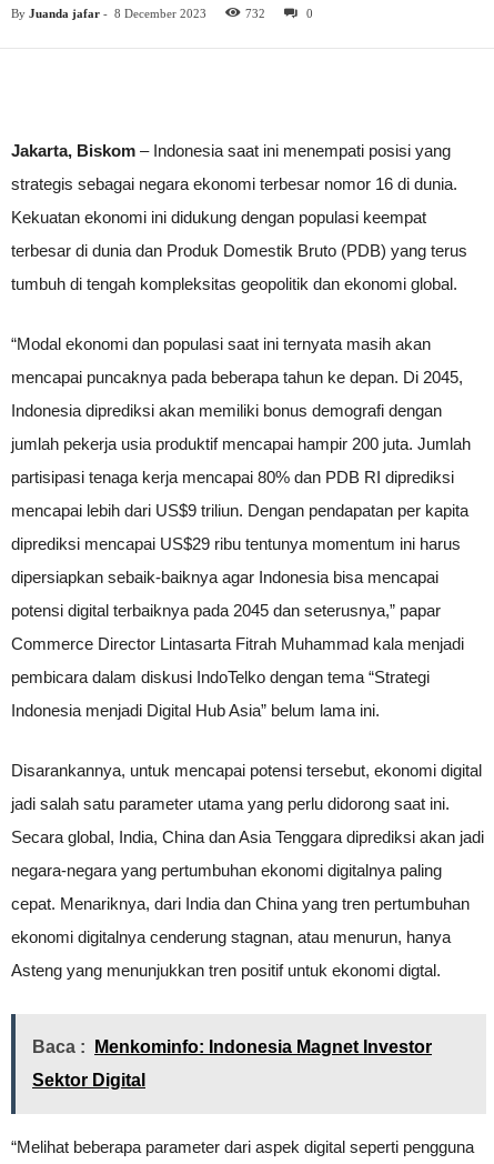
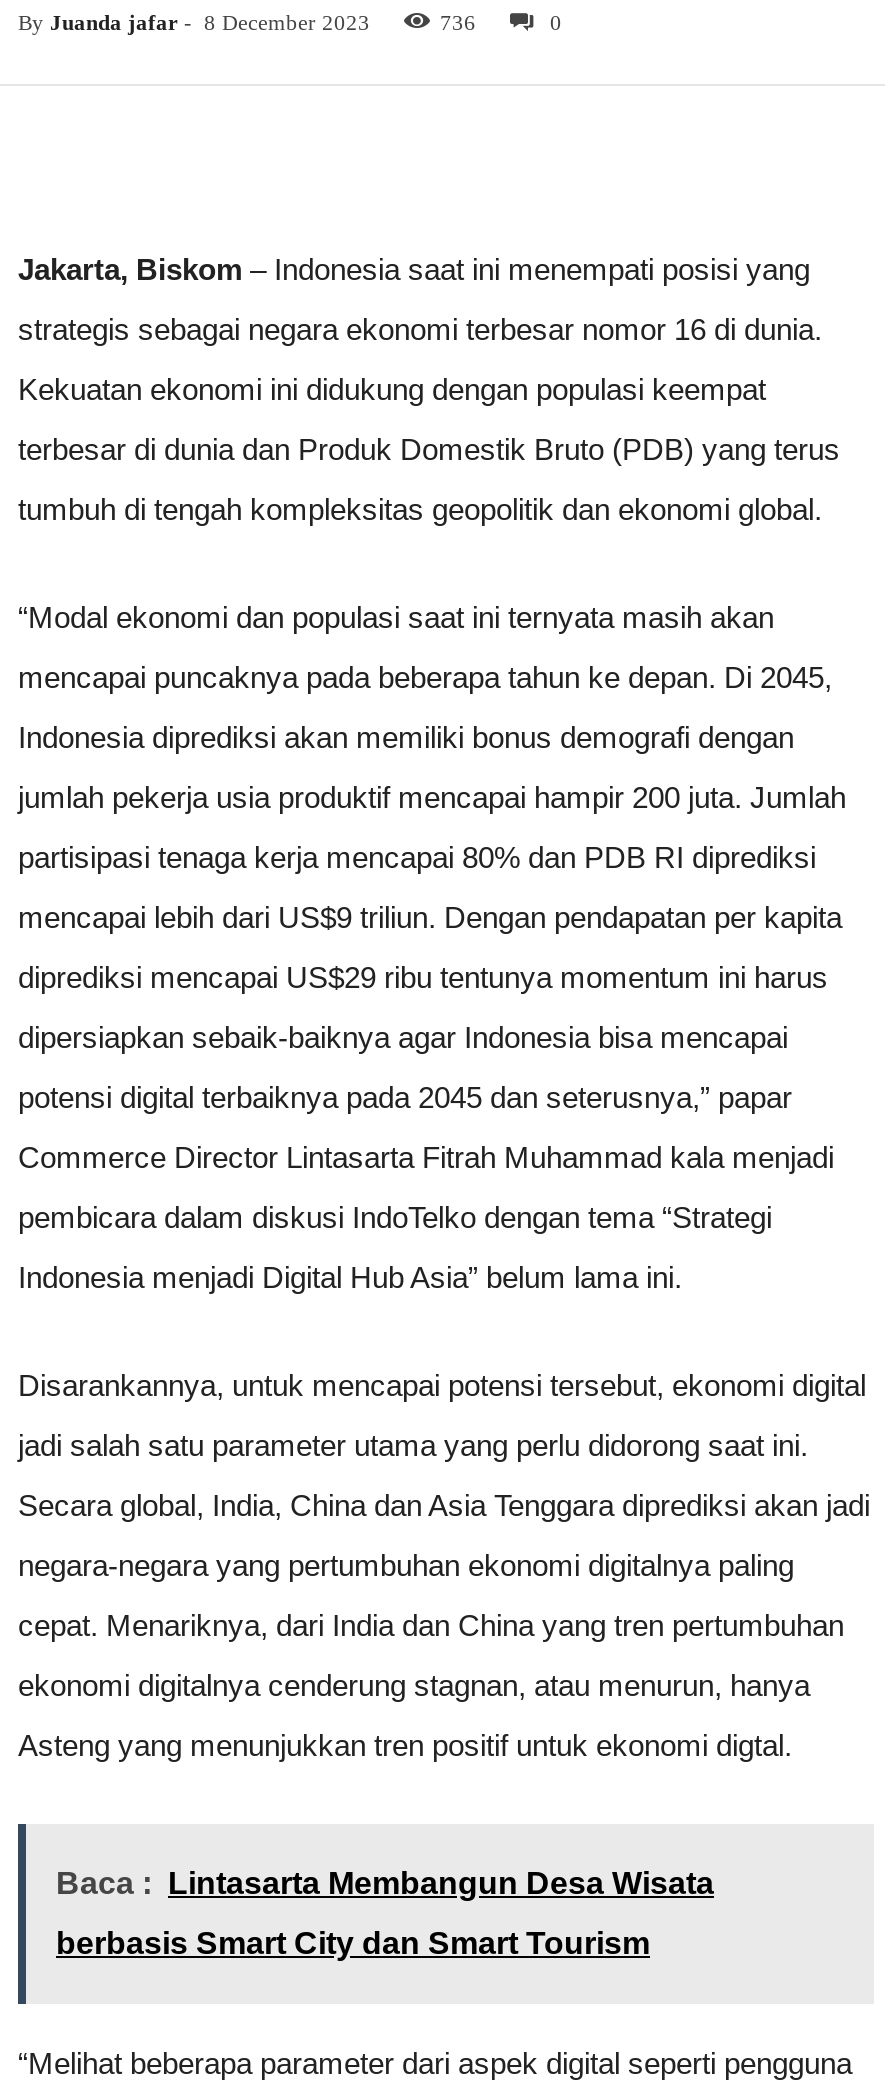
- 732
+ 736

- Baca : Menkominfo: Indonesia Magnet Investor
+ Baca : Lintasarta Membangun Desa Wisata

- Sektor Digital
+ berbasis Smart City dan Smart Tourism
